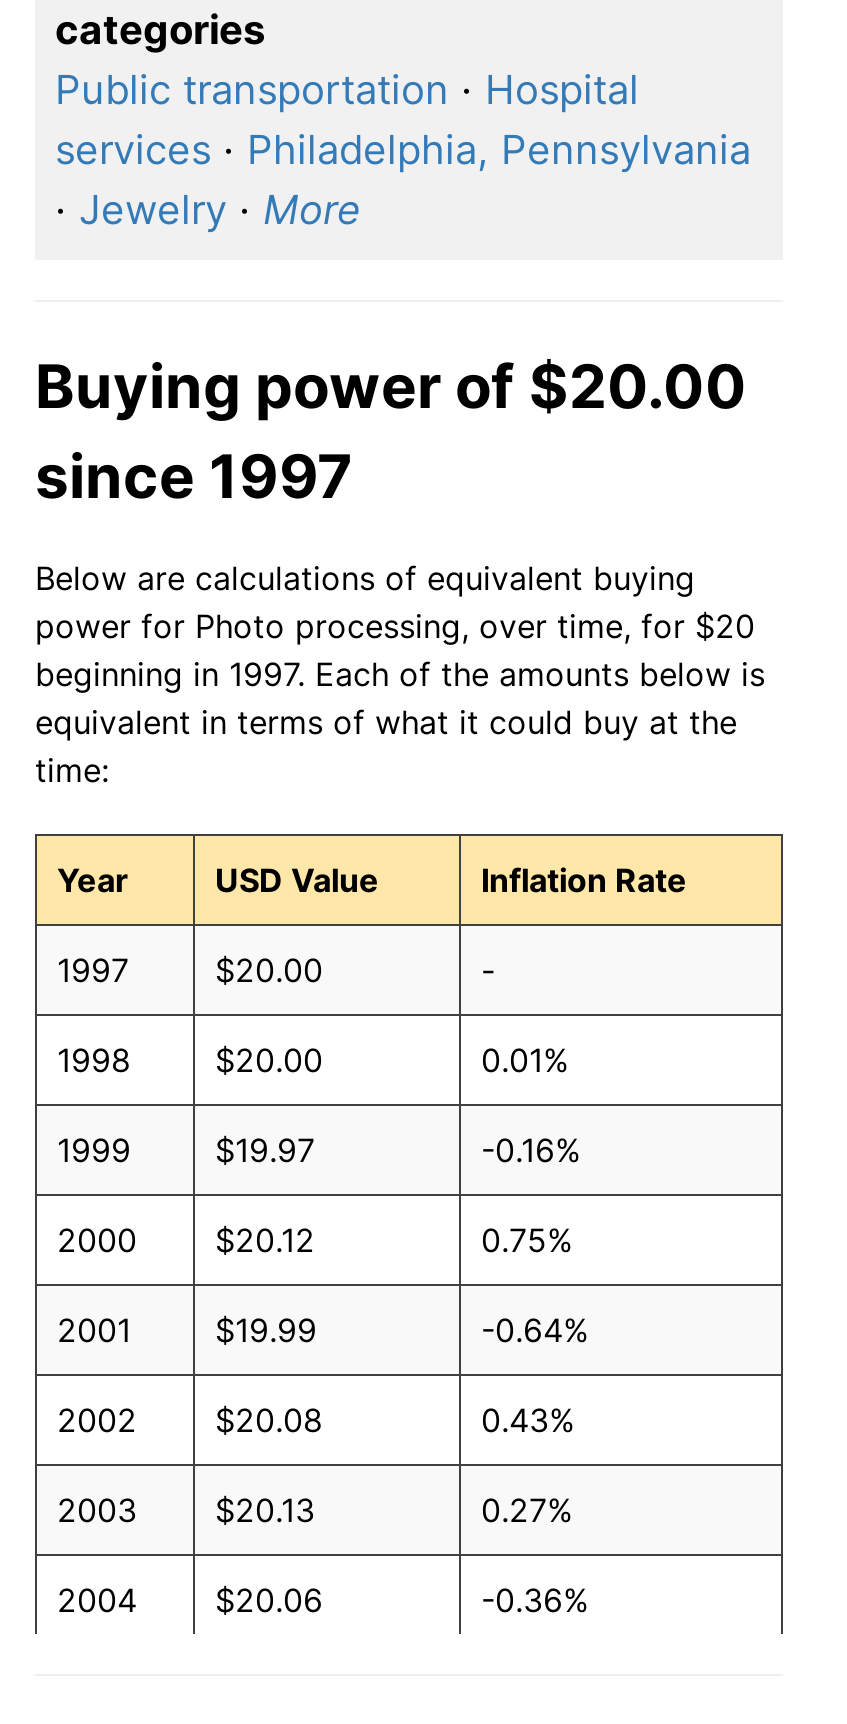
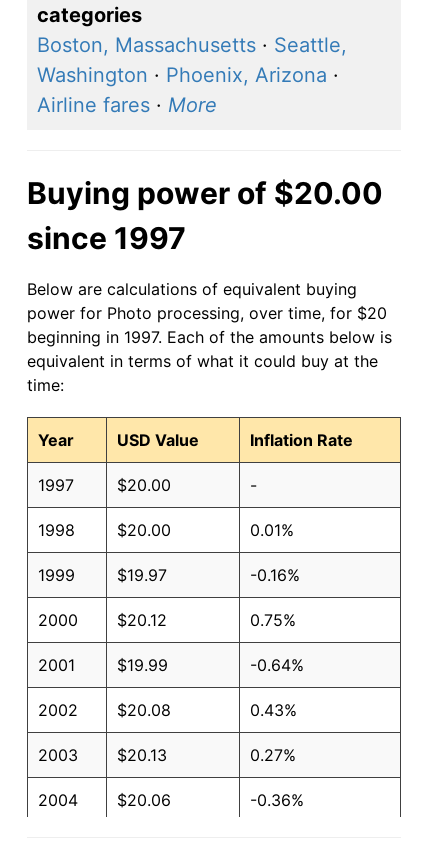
- Public transportation · Hospital
- services · Philadelphia, Pennsylvania
- · Jewelry · More
+ Boston, Massachusetts · Seattle,
+ Washington · Phoenix, Arizona ·
+ Airline fares · More
